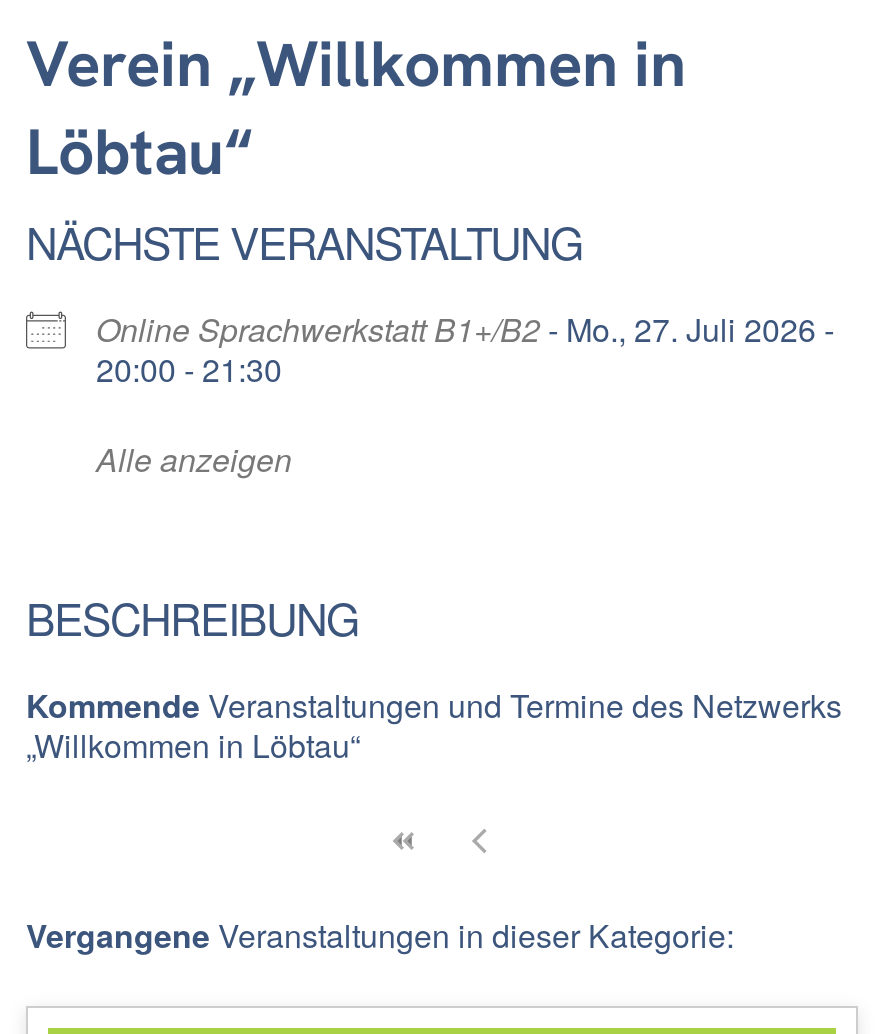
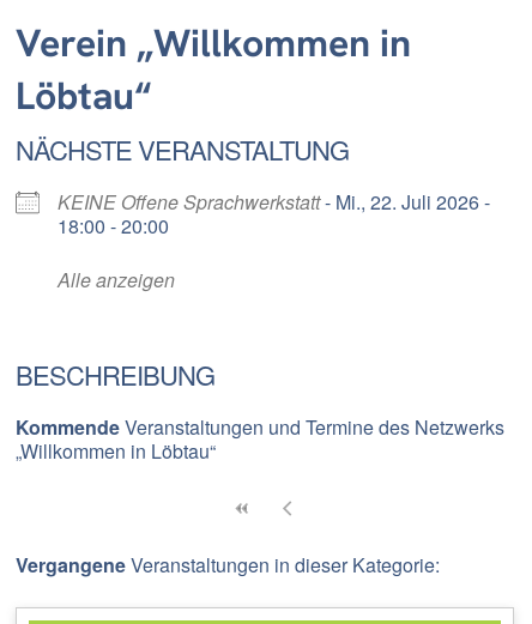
- Online Sprachwerkstatt B1+/B2 - Mo., 27. Juli 2026 -
+ KEINE Offene Sprachwerkstatt - Mi., 22. Juli 2026 -

- 20:00 - 21:30
+ 18:00 - 20:00
